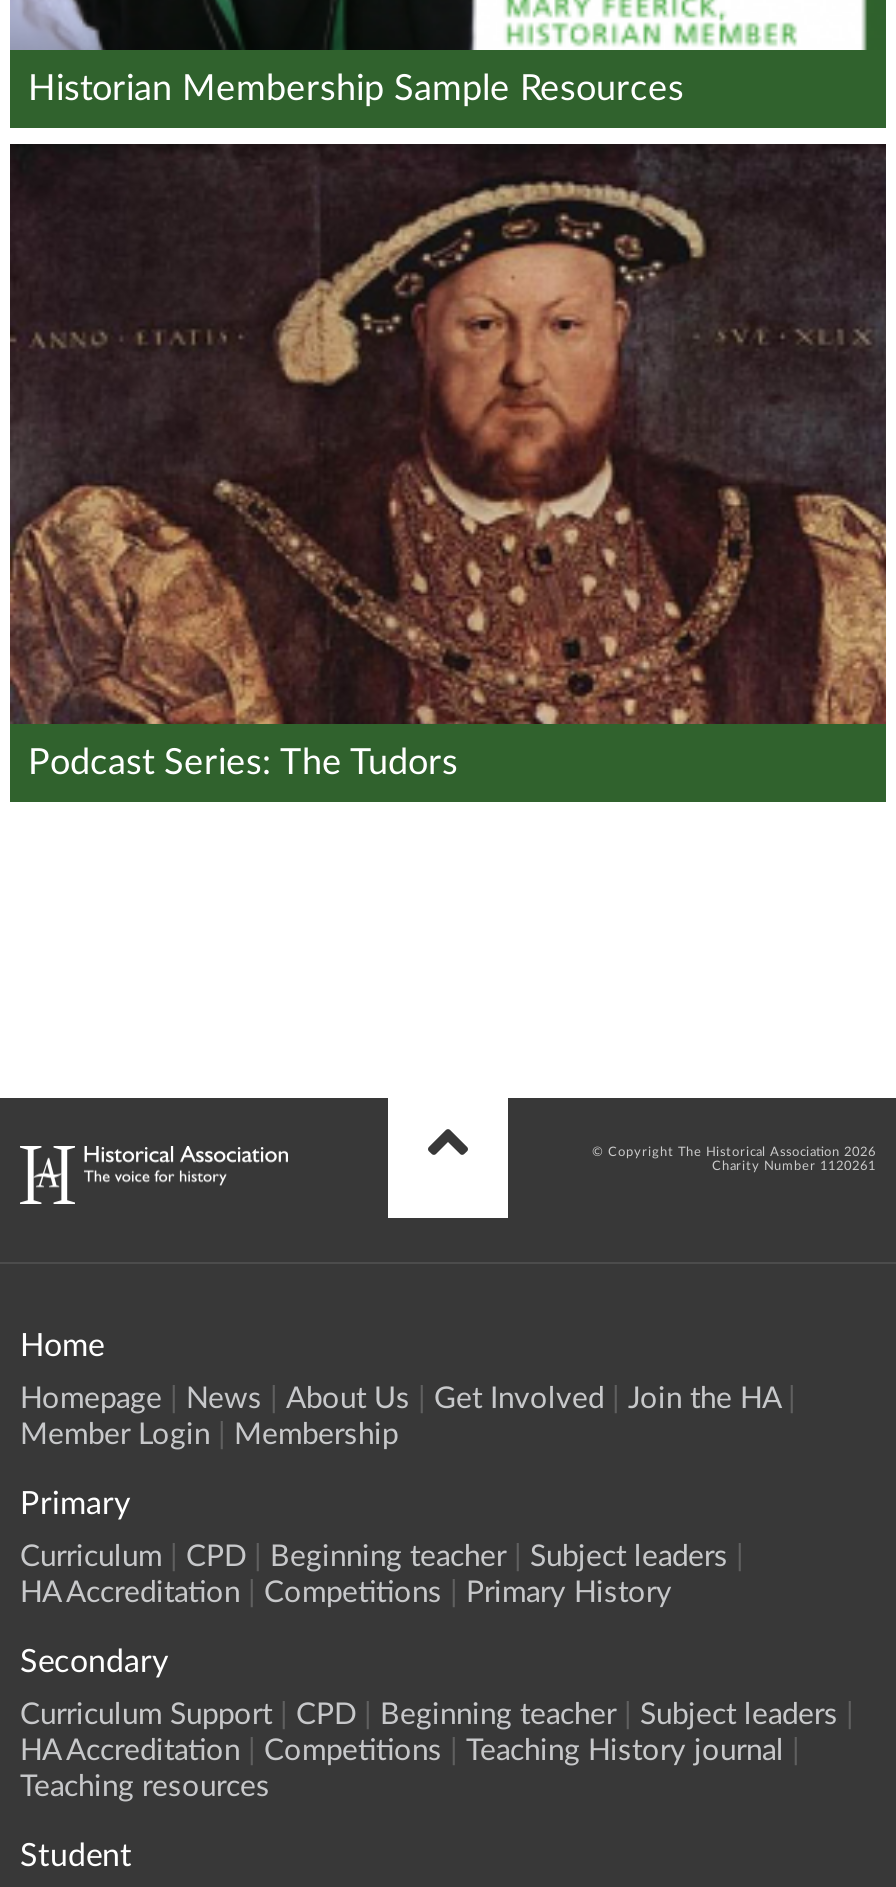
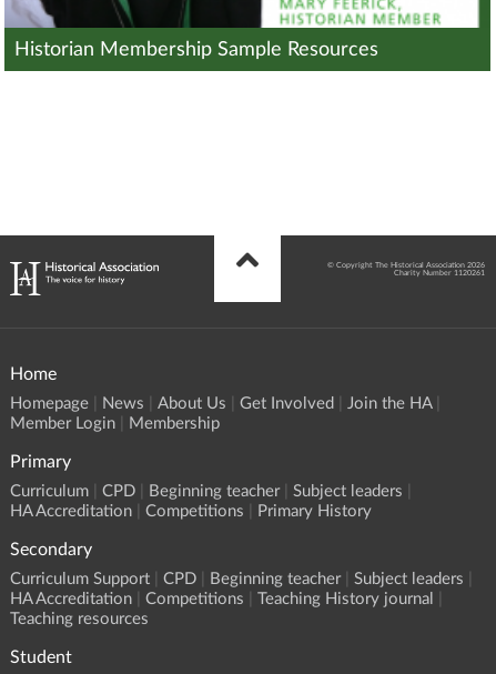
- [image]
- Podcast Series: The Tudors
